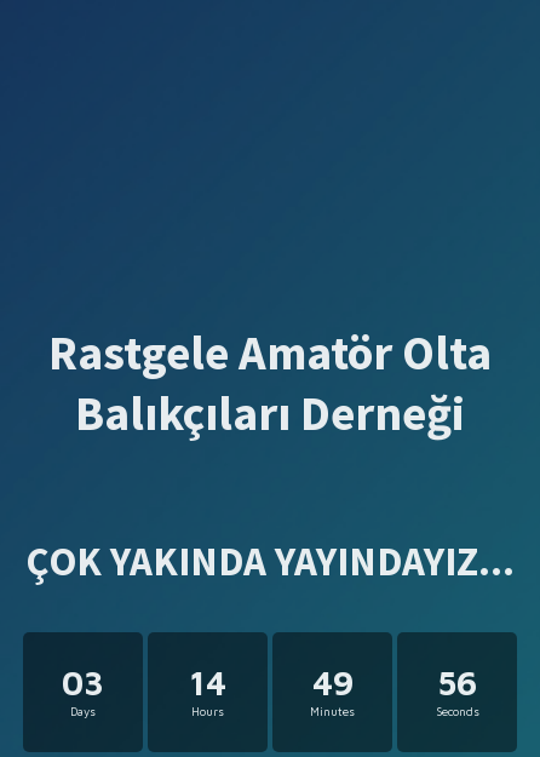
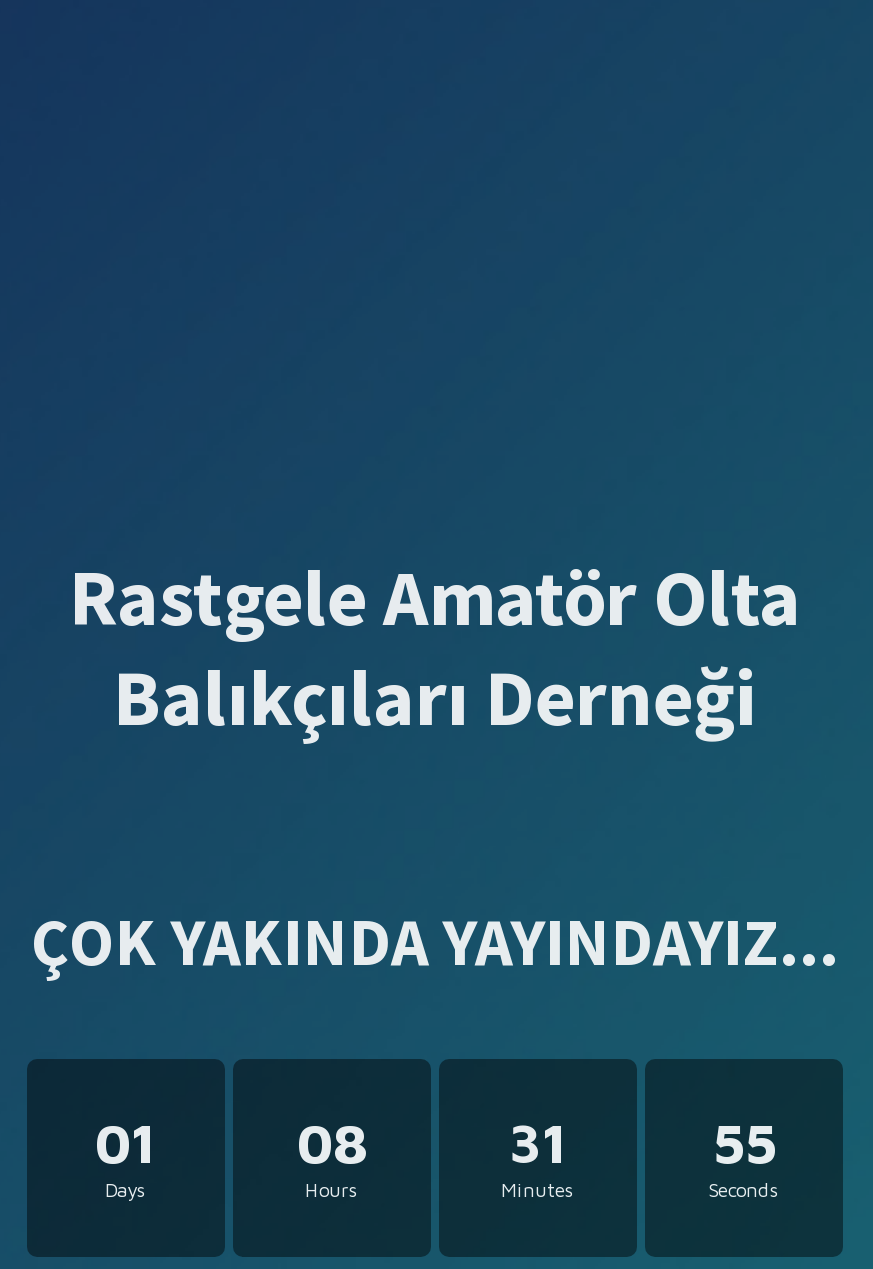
- 03
+ 01

- 14
+ 08

- 49
+ 31

- 56
+ 55
